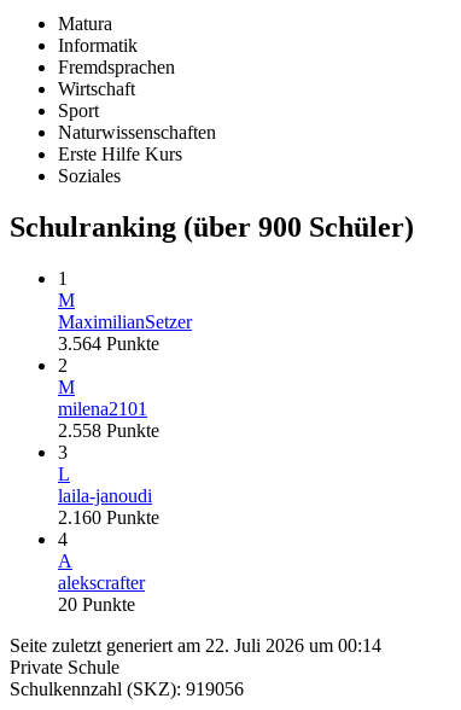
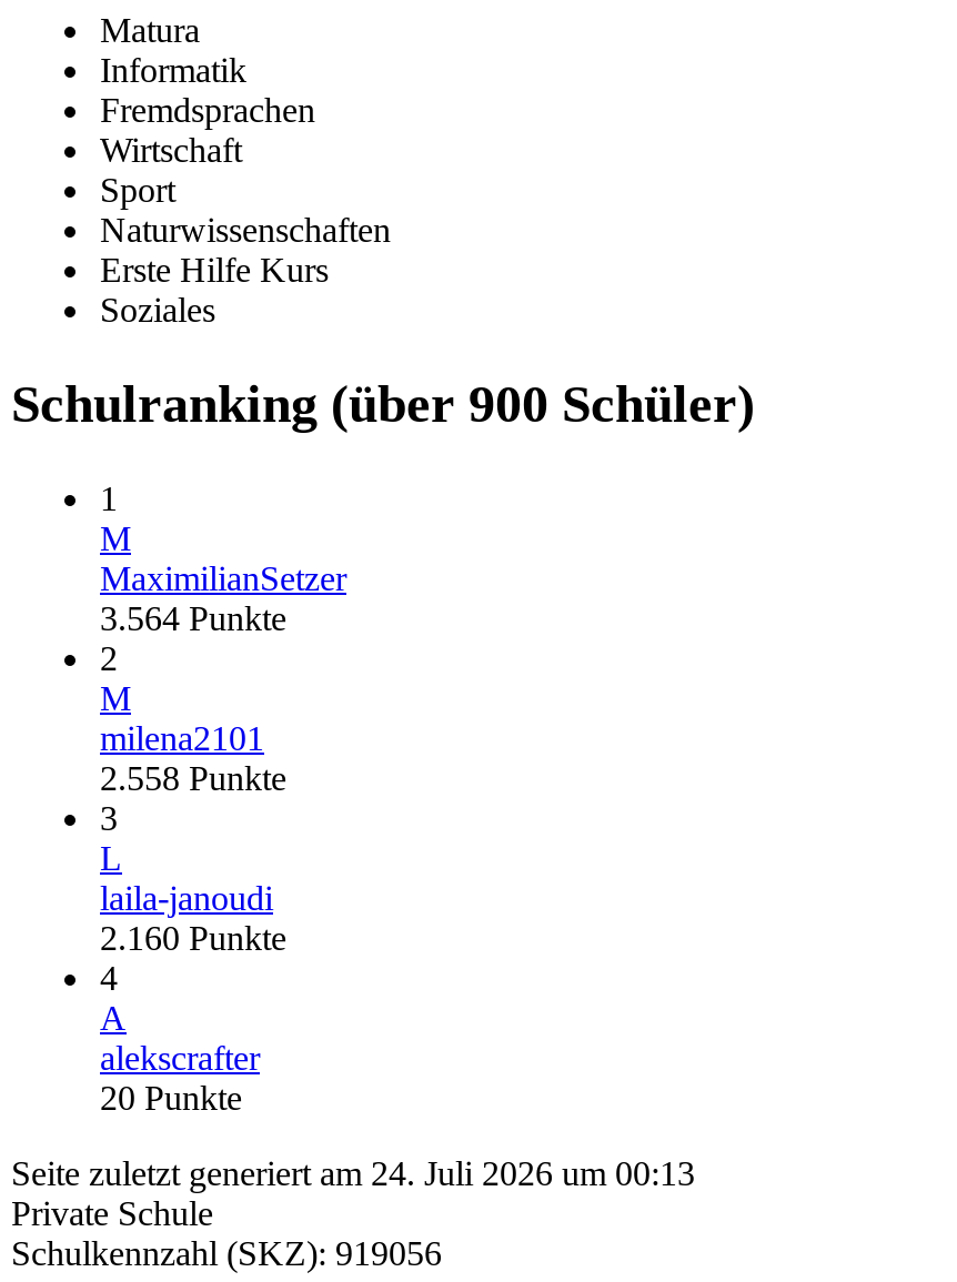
- Seite zuletzt generiert am 22. Juli 2026 um 00:14
+ Seite zuletzt generiert am 24. Juli 2026 um 00:13
